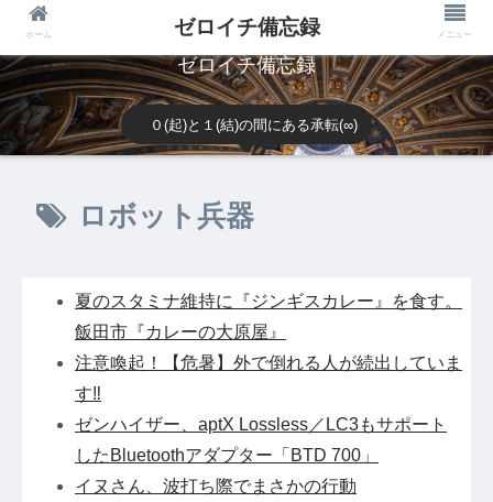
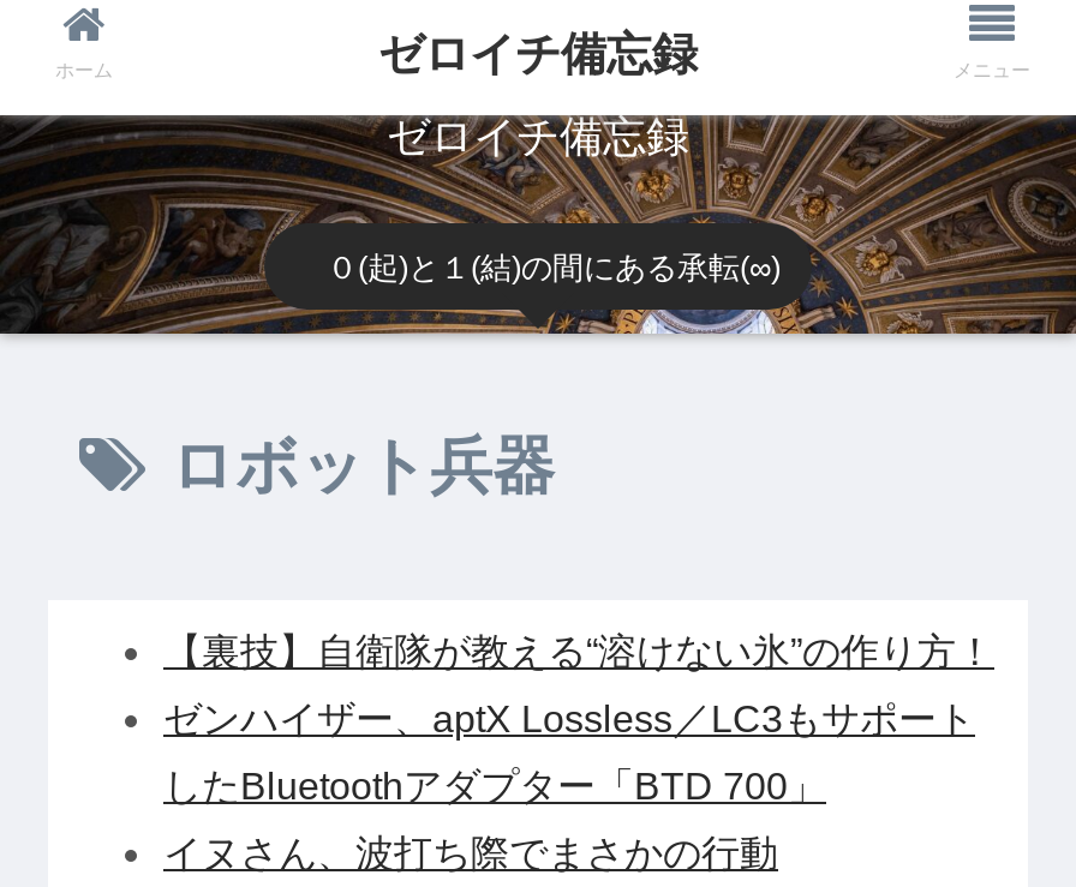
- 夏のスタミナ維持に『ジンギスカレー』を食す。
- 飯田市『カレーの大原屋』
- 注意喚起！【危暑】外で倒れる人が続出していま
- す‼
+ 【裏技】自衛隊が教える“溶けない氷”の作り方！
